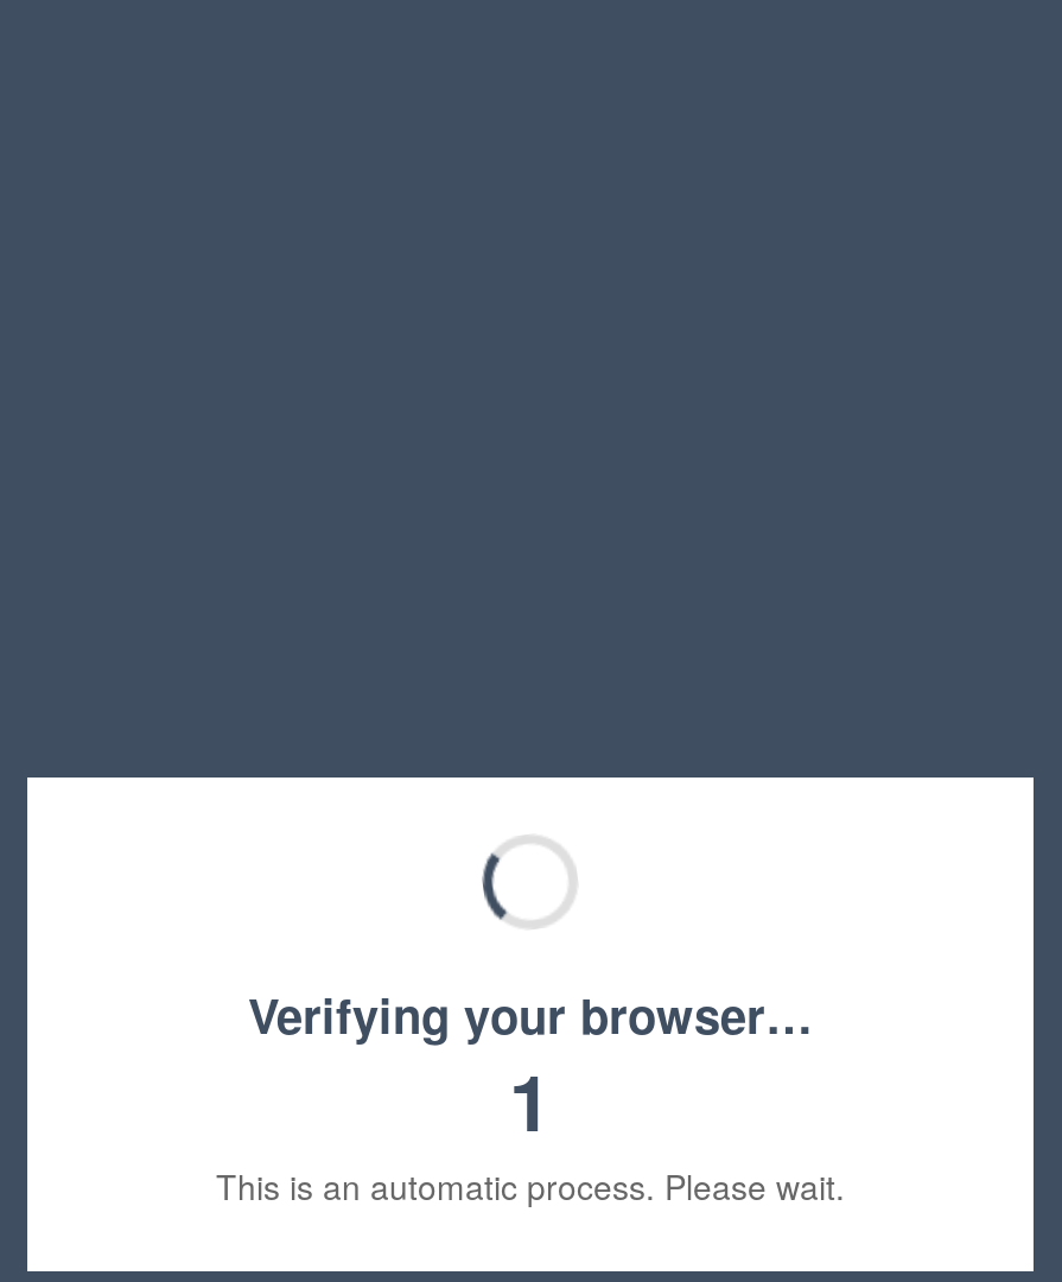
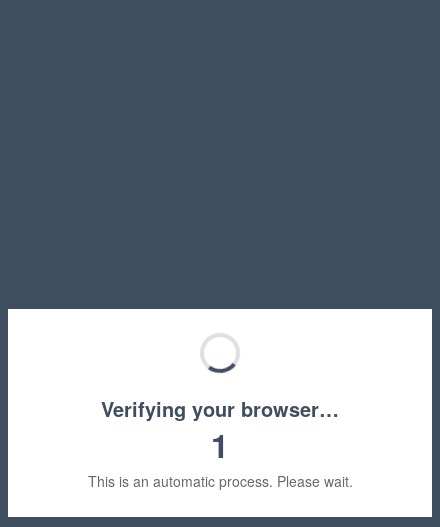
- [image]
+ [image]
